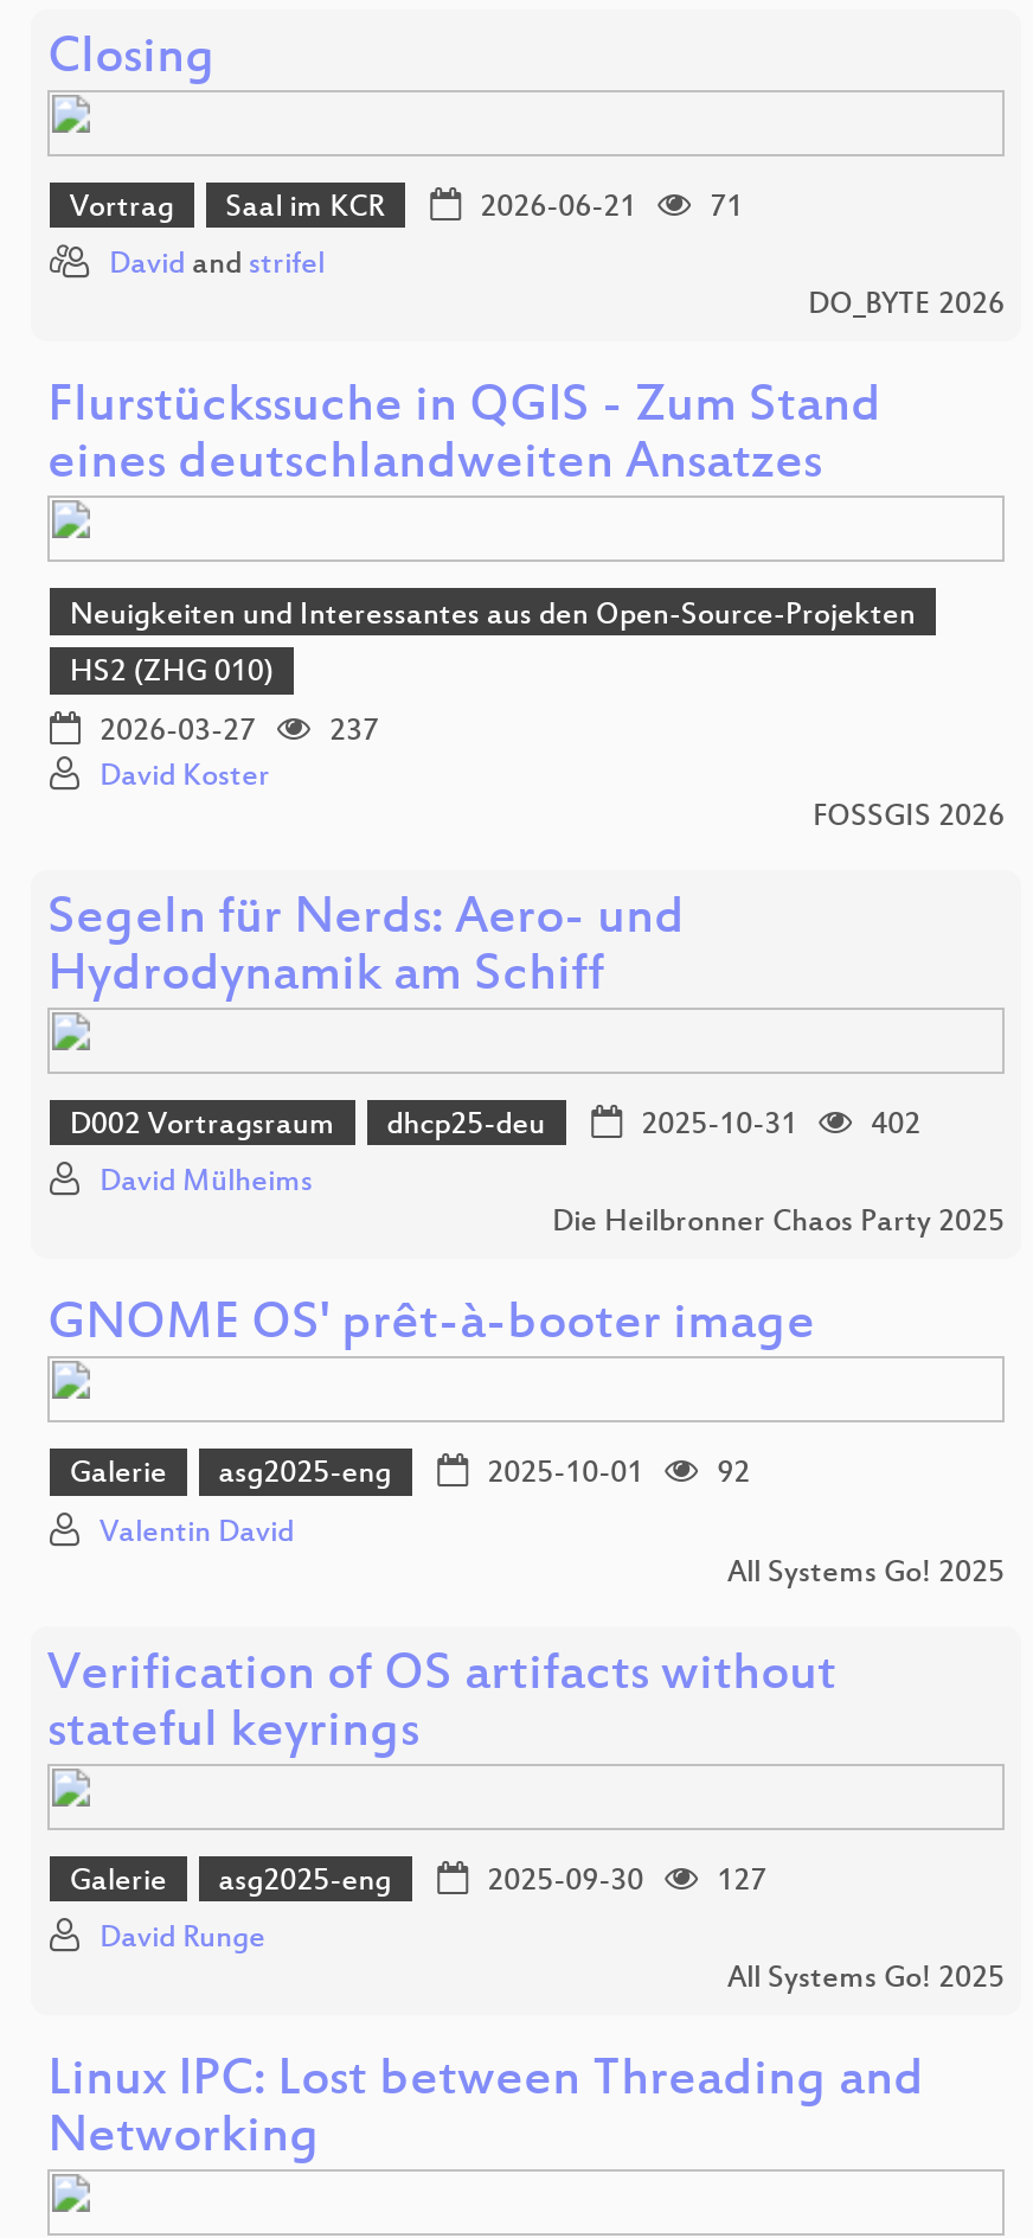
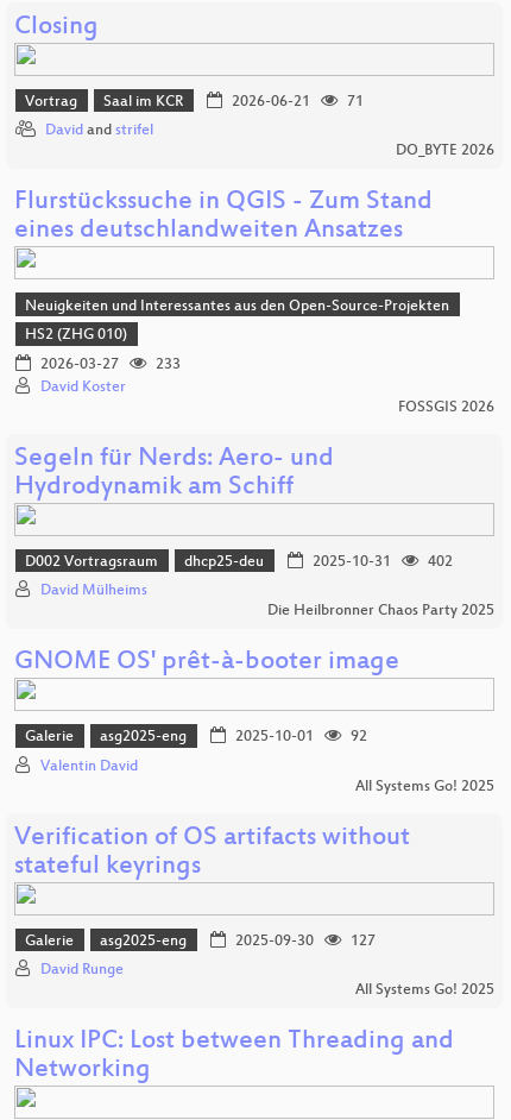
- 2026-03-27 237
+ 2026-03-27 233
